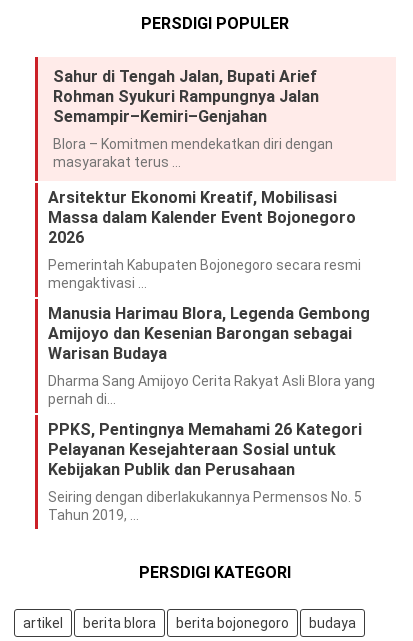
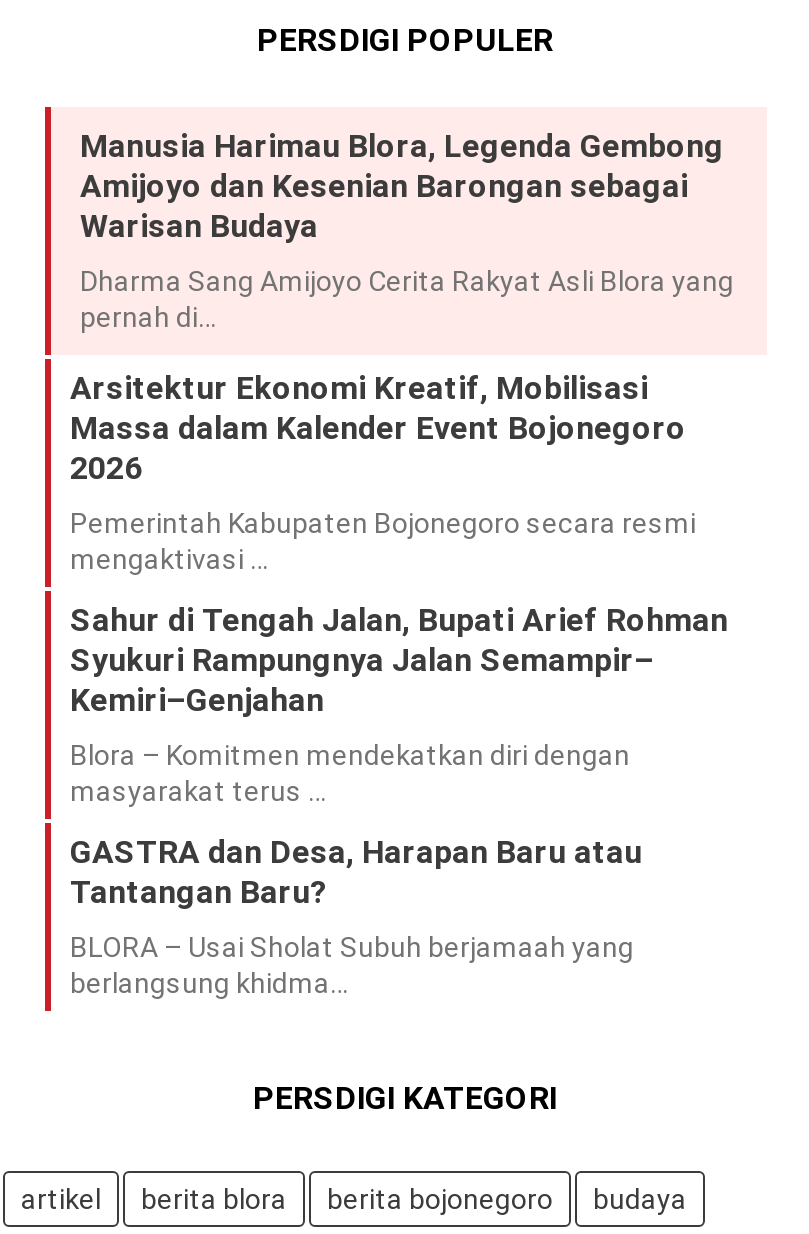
- Sahur di Tengah Jalan, Bupati Arief
- Rohman Syukuri Rampungnya Jalan
- Semampir–Kemiri–Genjahan

moved down: Blora – Komitmen mendekatkan diri dengan | masyarakat terus …

+ Sahur di Tengah Jalan, Bupati Arief Rohman
+ Syukuri Rampungnya Jalan Semampir–
+ Kemiri–Genjahan

moved up: Manusia Harimau Blora, Legenda Gembong | Amijoyo dan Kesenian Barongan sebagai | Warisan Budaya

moved up: Dharma Sang Amijoyo Cerita Rakyat Asli Blora yang | pernah di…

- PPKS, Pentingnya Memahami 26 Kategori
- Pelayanan Kesejahteraan Sosial untuk
- Kebijakan Publik dan Perusahaan
+ GASTRA dan Desa, Harapan Baru atau
+ Tantangan Baru?

- Seiring dengan diberlakukannya Permensos No. 5
- Tahun 2019, …
+ BLORA – Usai Sholat Subuh berjamaah yang
+ berlangsung khidma…
